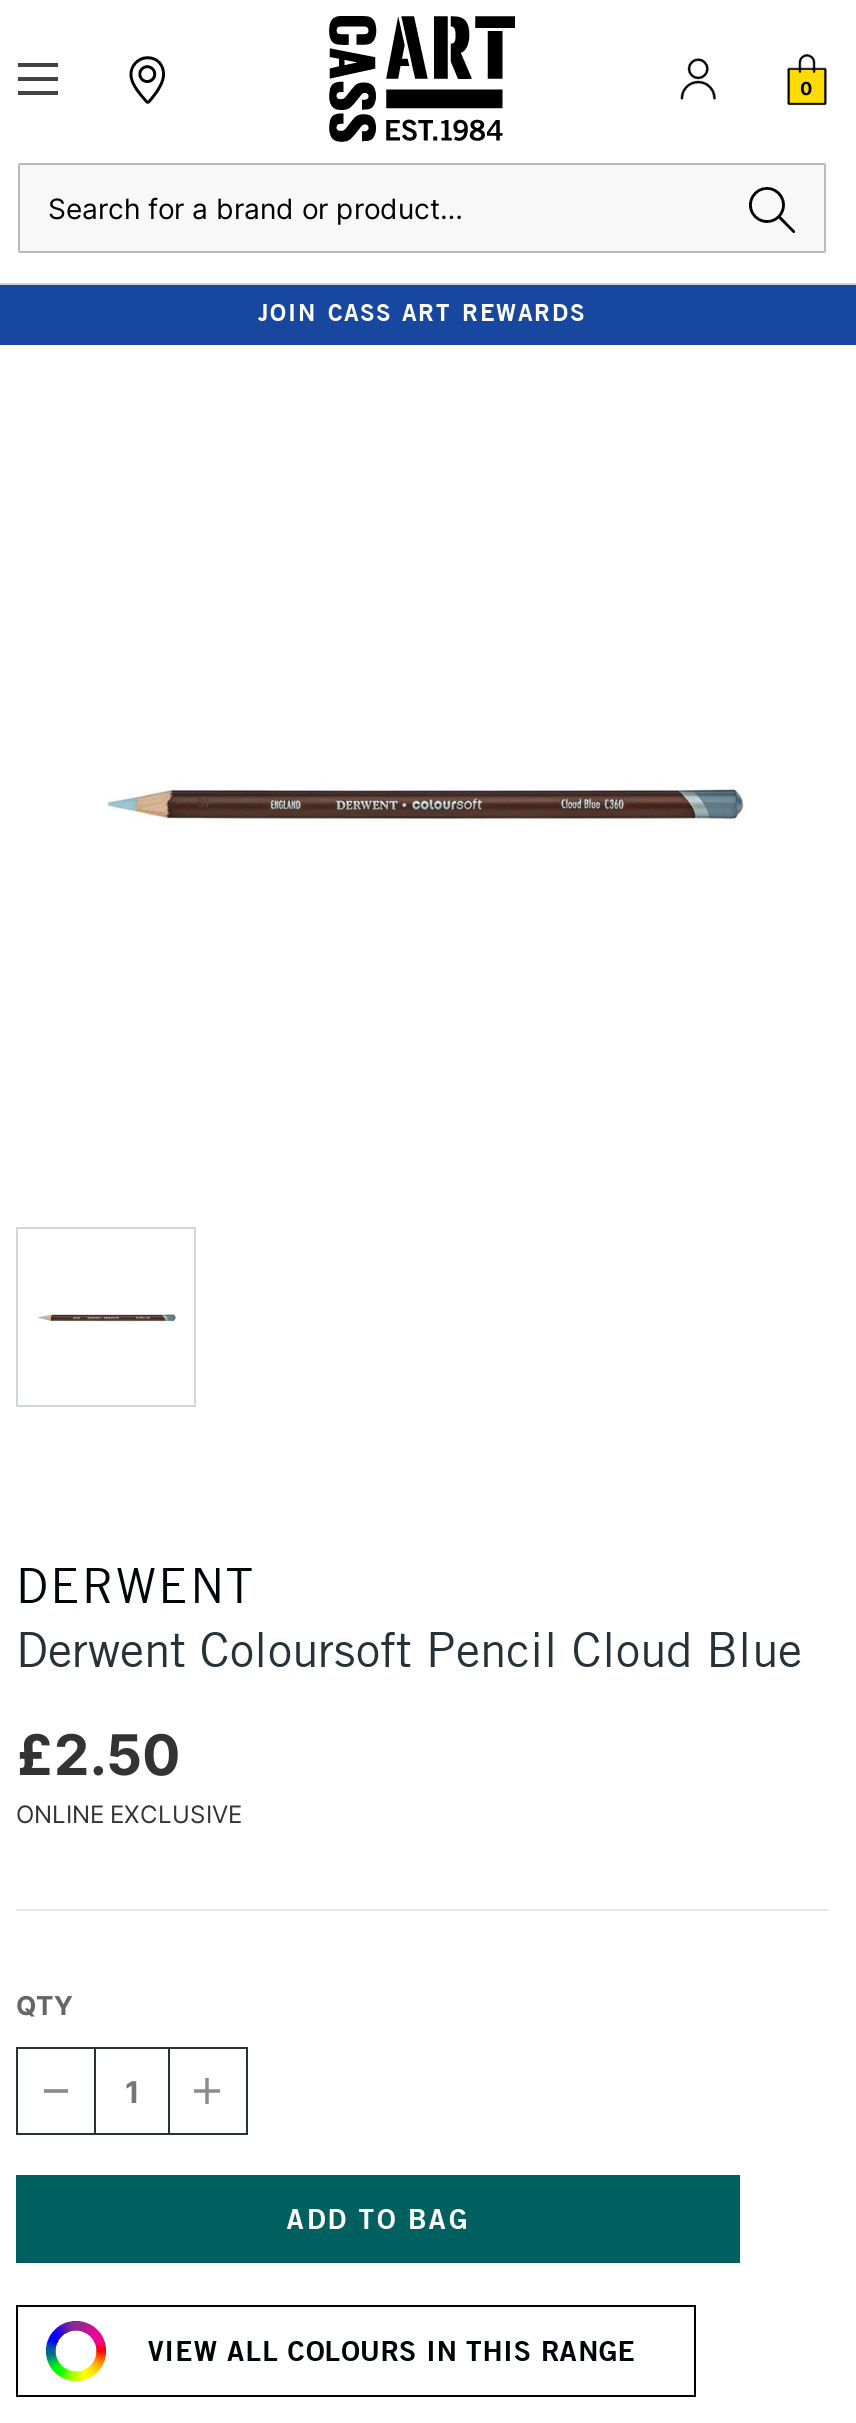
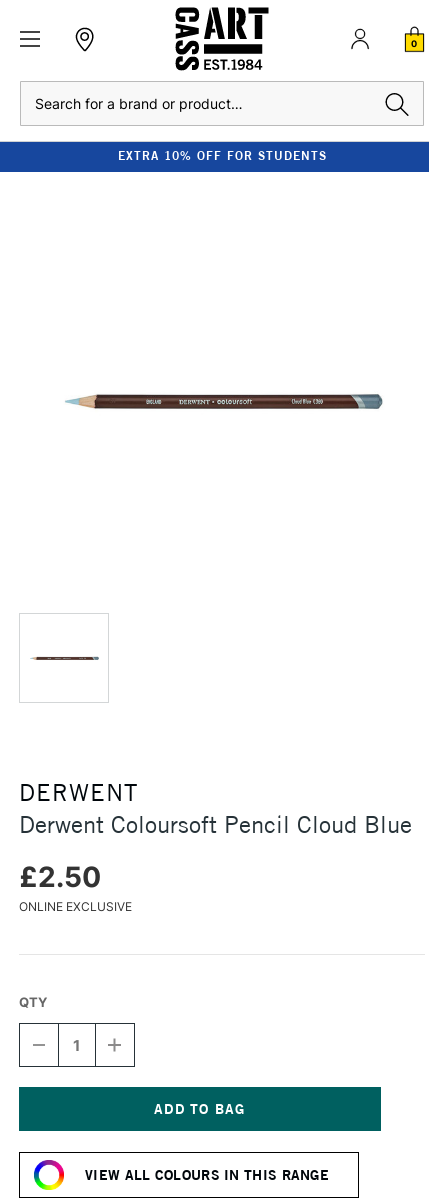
- JOIN CASS ART REWARDS
+ EXTRA 10% OFF FOR STUDENTS
